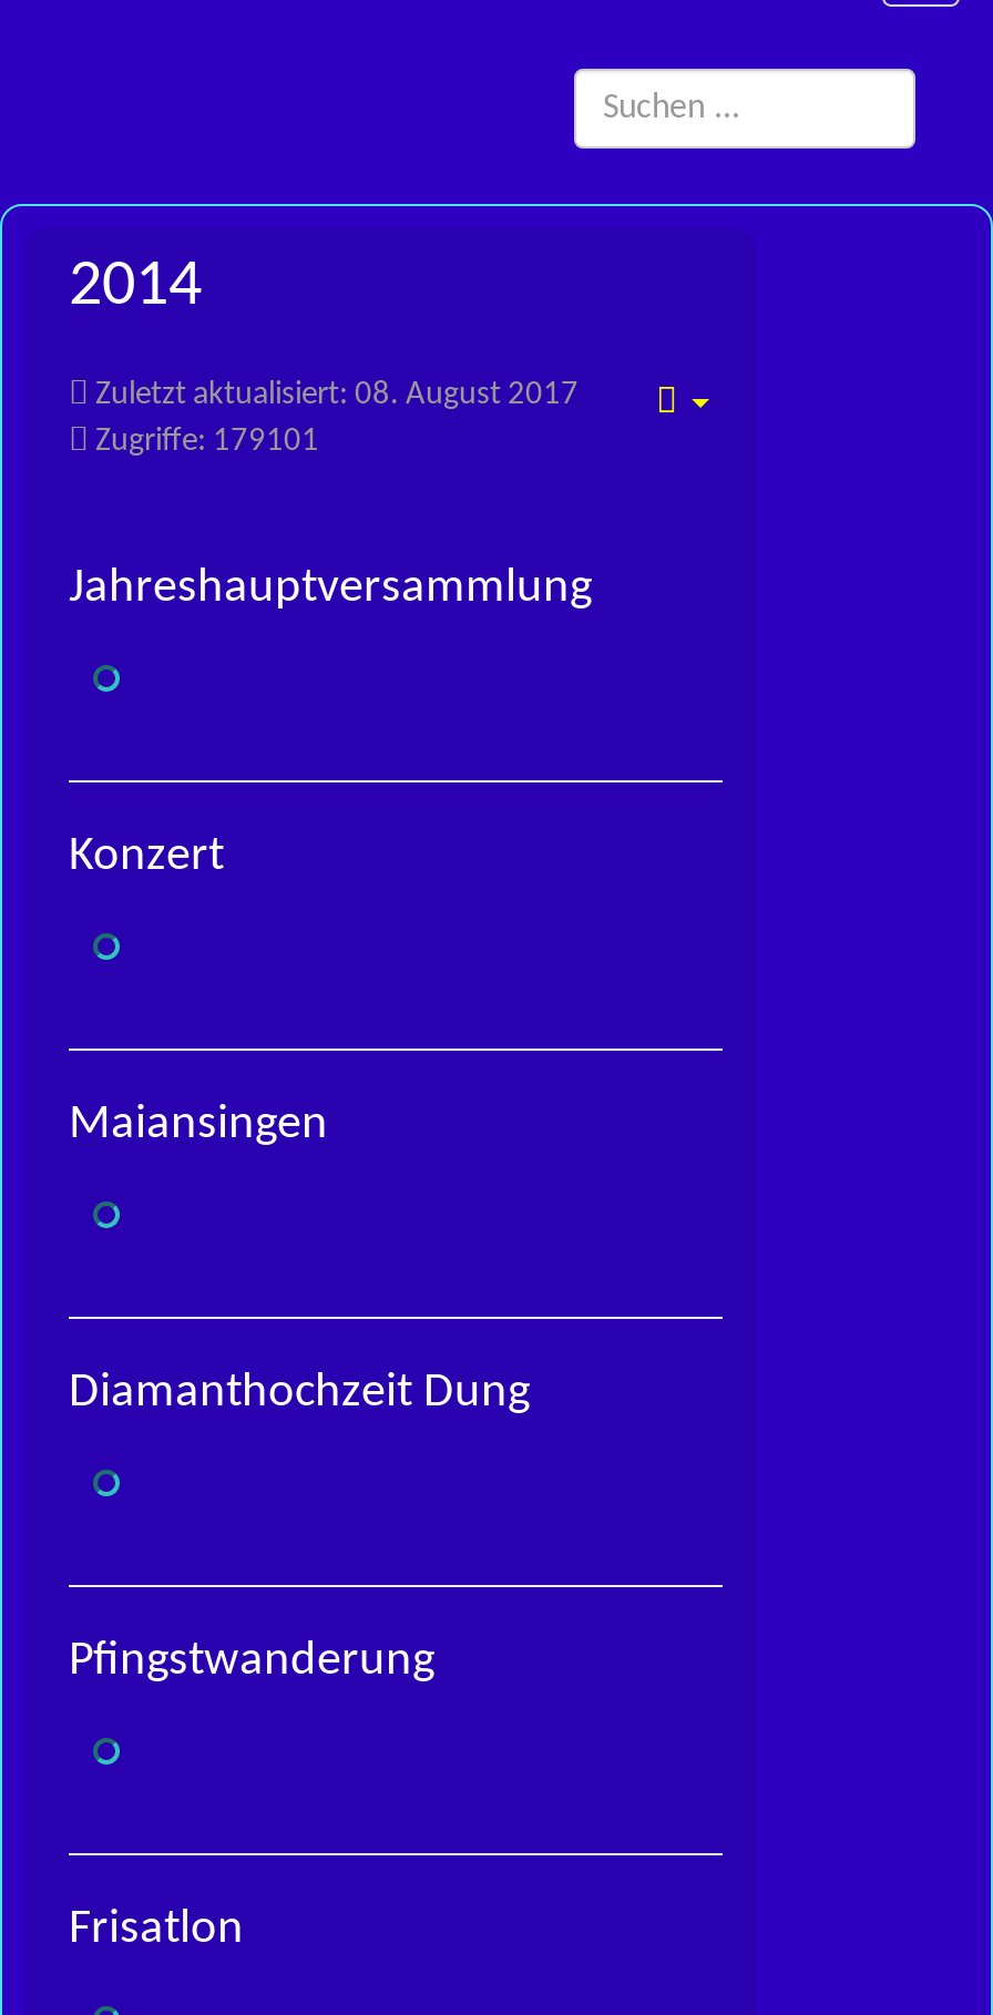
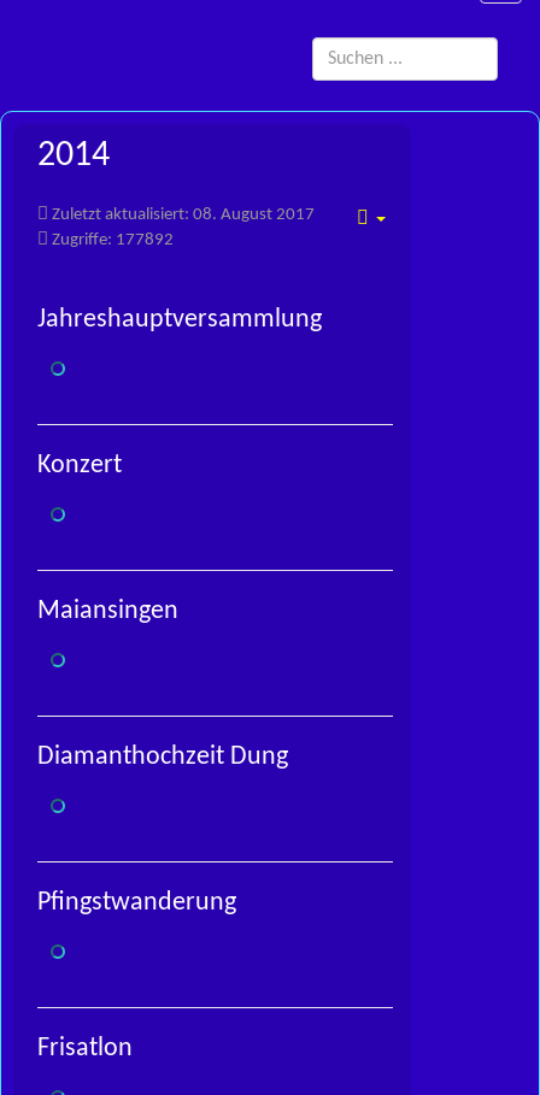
- Zugriffe: 179101
+ Zugriffe: 177892
